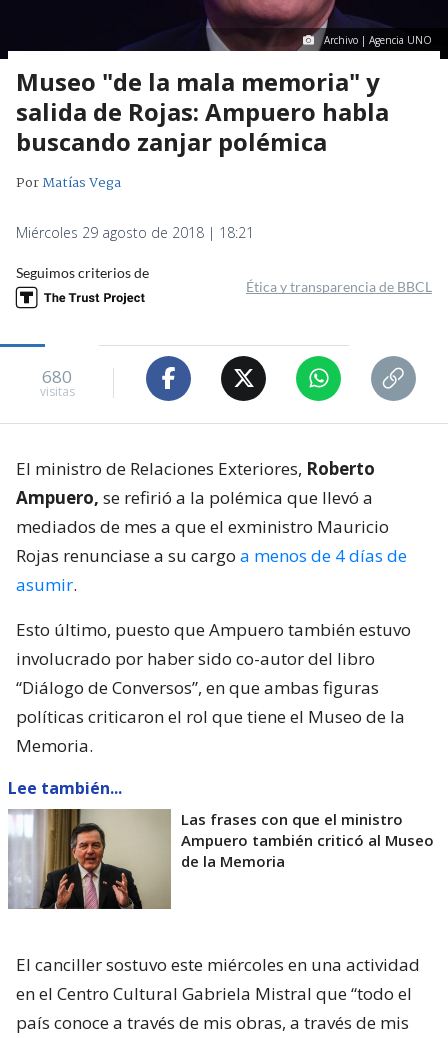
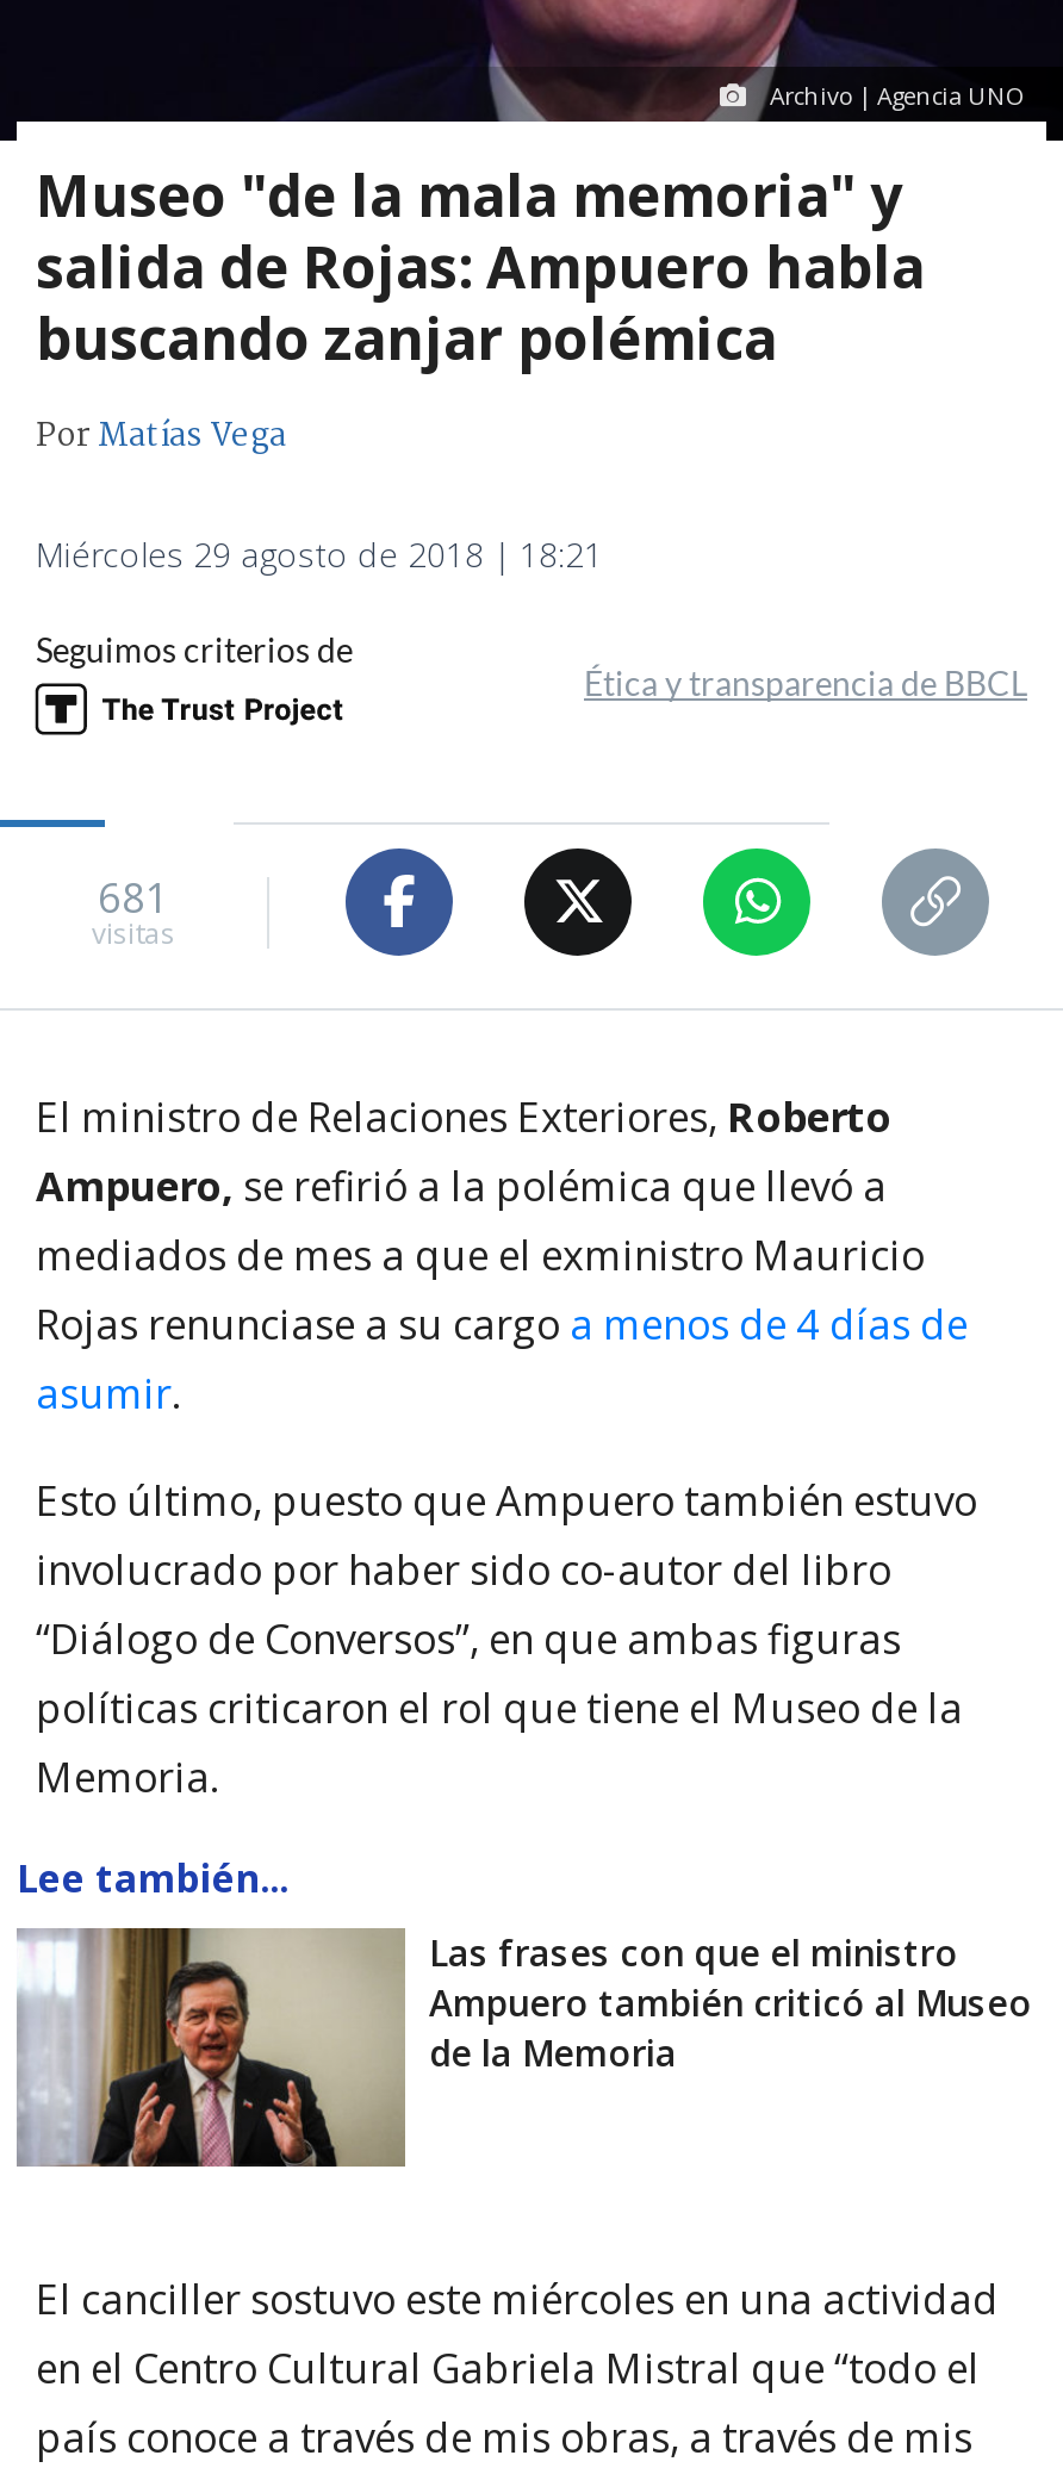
- 680
+ 681
